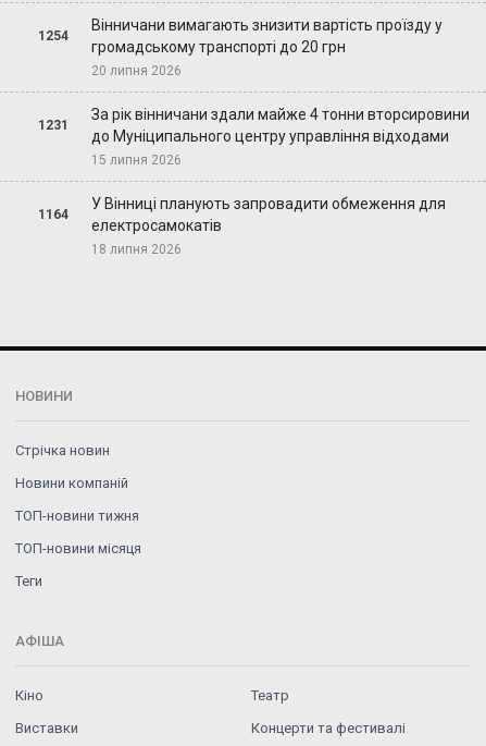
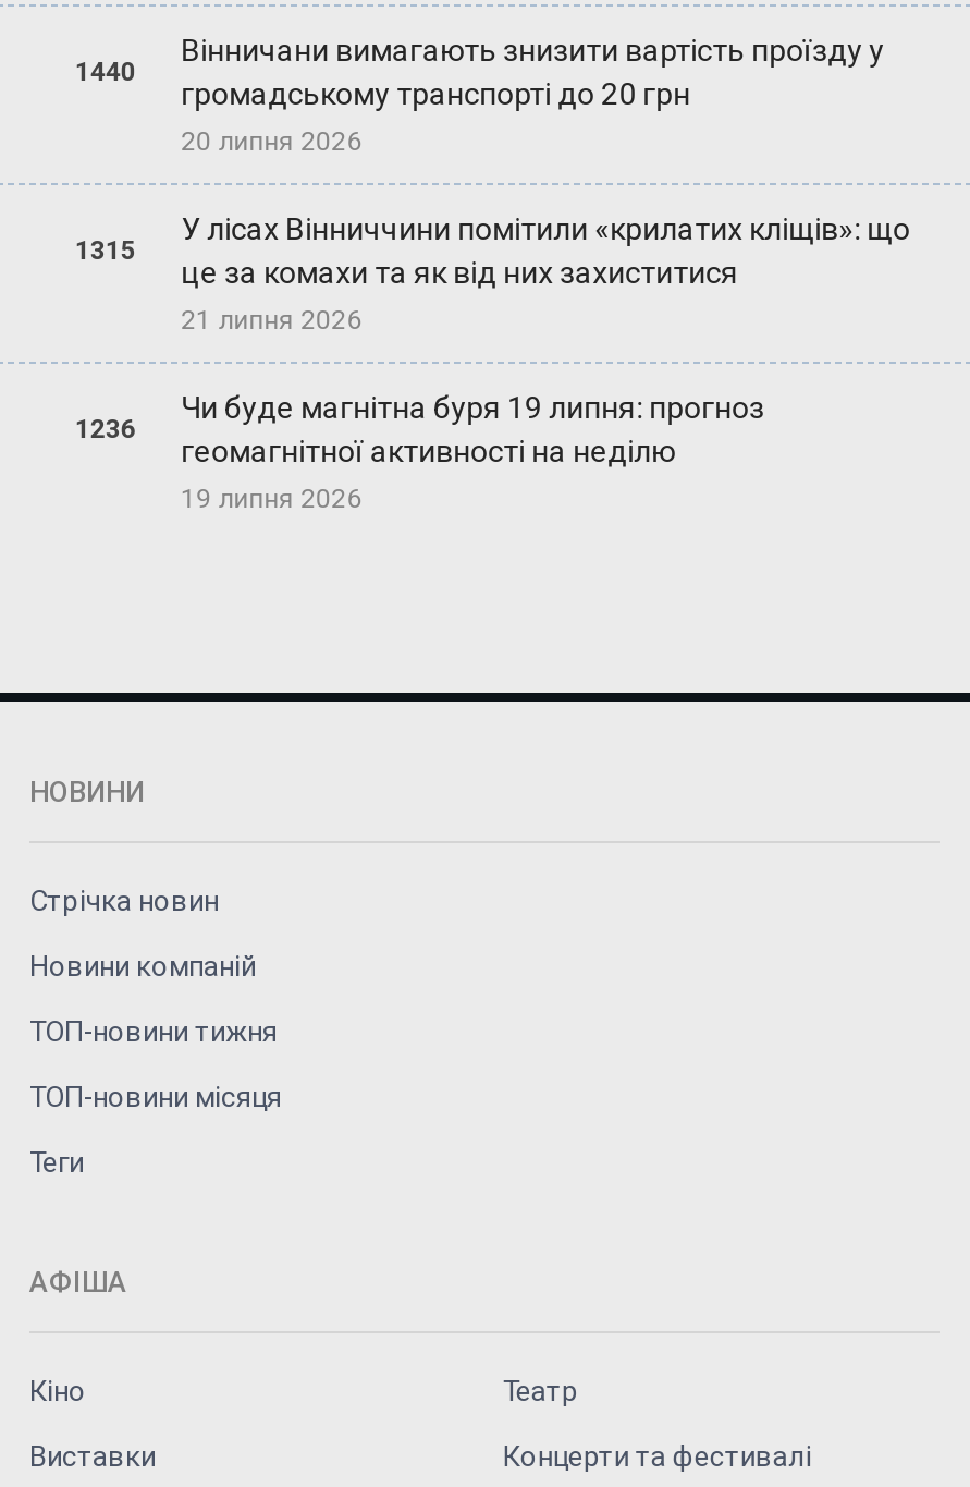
- 1254
+ 1440

- За рік вінничани здали майже 4 тонни вторсировини
- до Муніципального центру управління відходами
- 15 липня 2026
+ У лісах Вінниччини помітили «крилатих кліщів»: що
+ це за комахи та як від них захиститися
+ 21 липня 2026

- 1231
+ 1315

- У Вінниці планують запровадити обмеження для
- електросамокатів
- 18 липня 2026
+ Чи буде магнітна буря 19 липня: прогноз
+ геомагнітної активності на неділю
+ 19 липня 2026

- 1164
+ 1236
